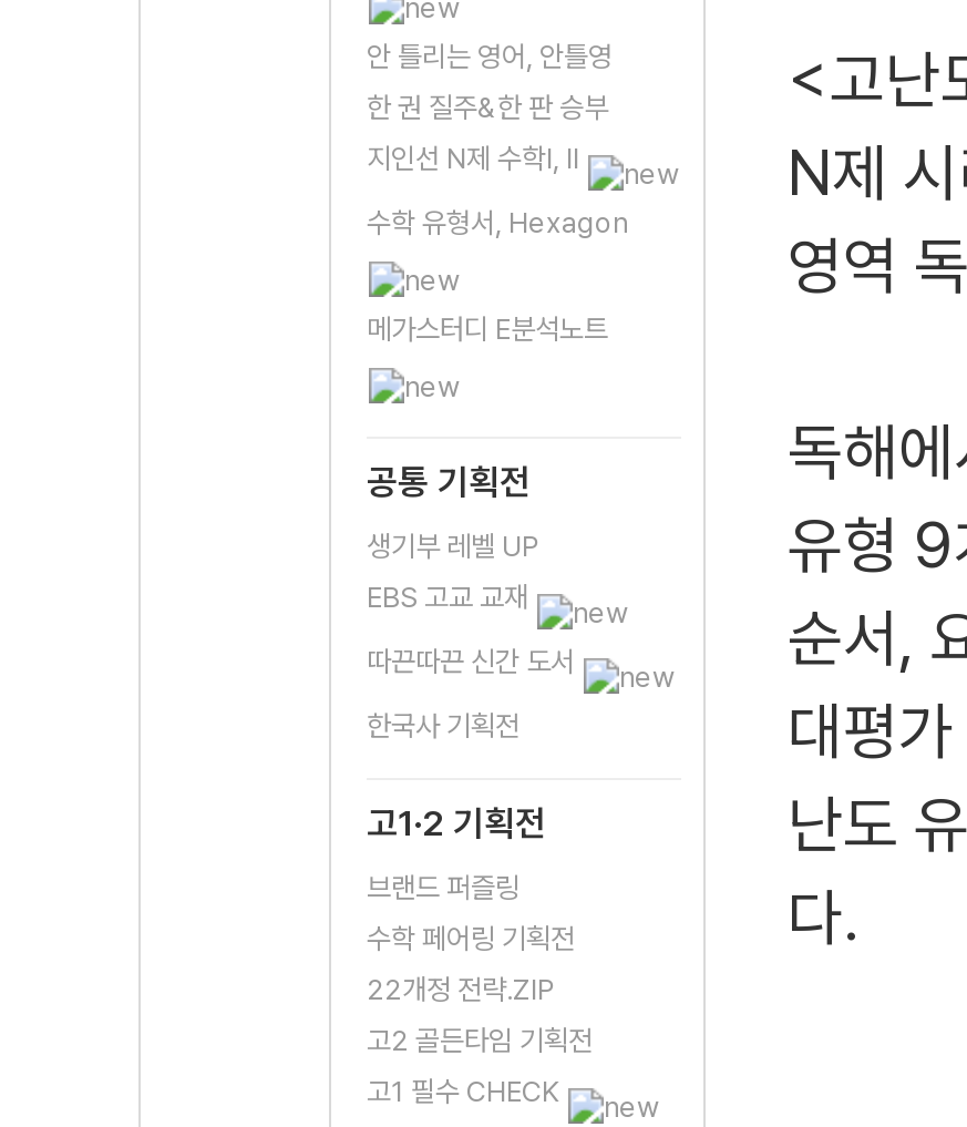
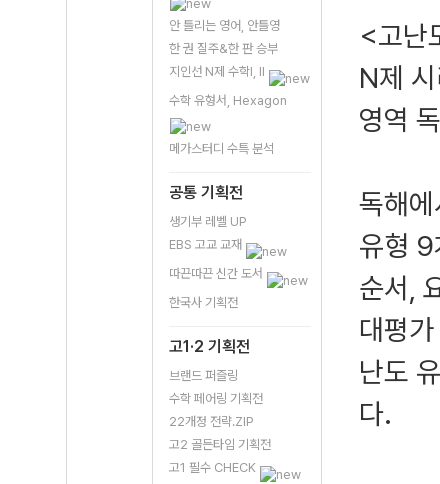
- 메가스터디 E분석노트
+ 메가스터디 수특 분석
